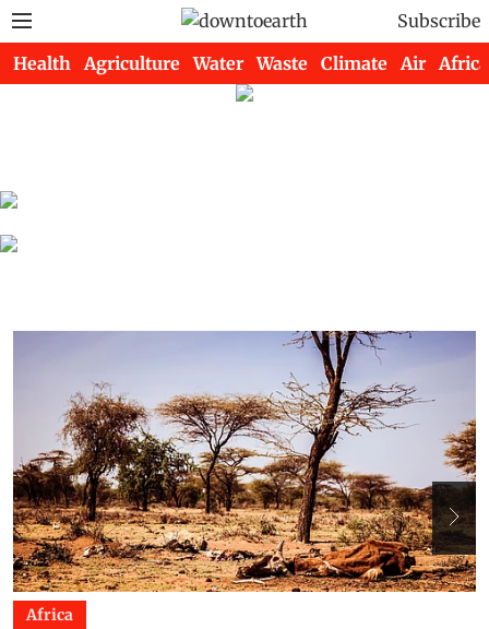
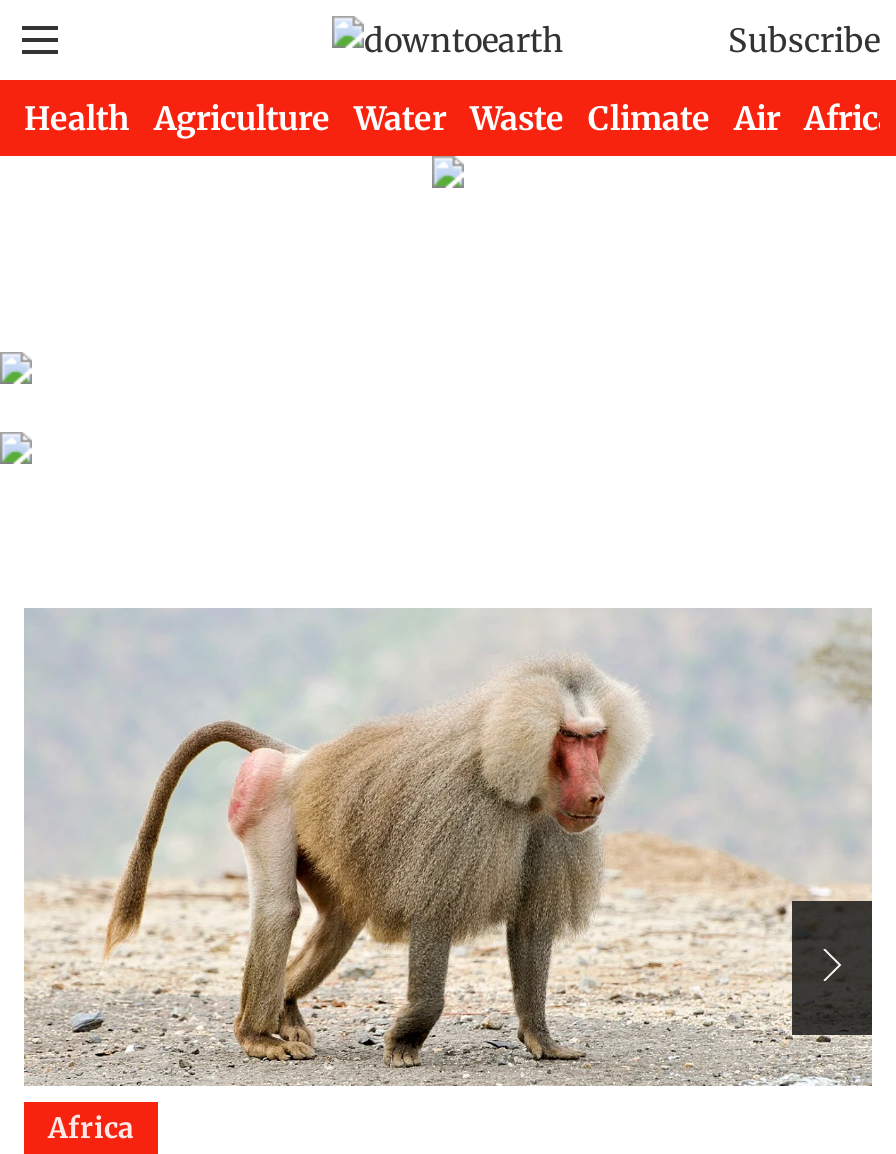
- [image]
+ [image]
